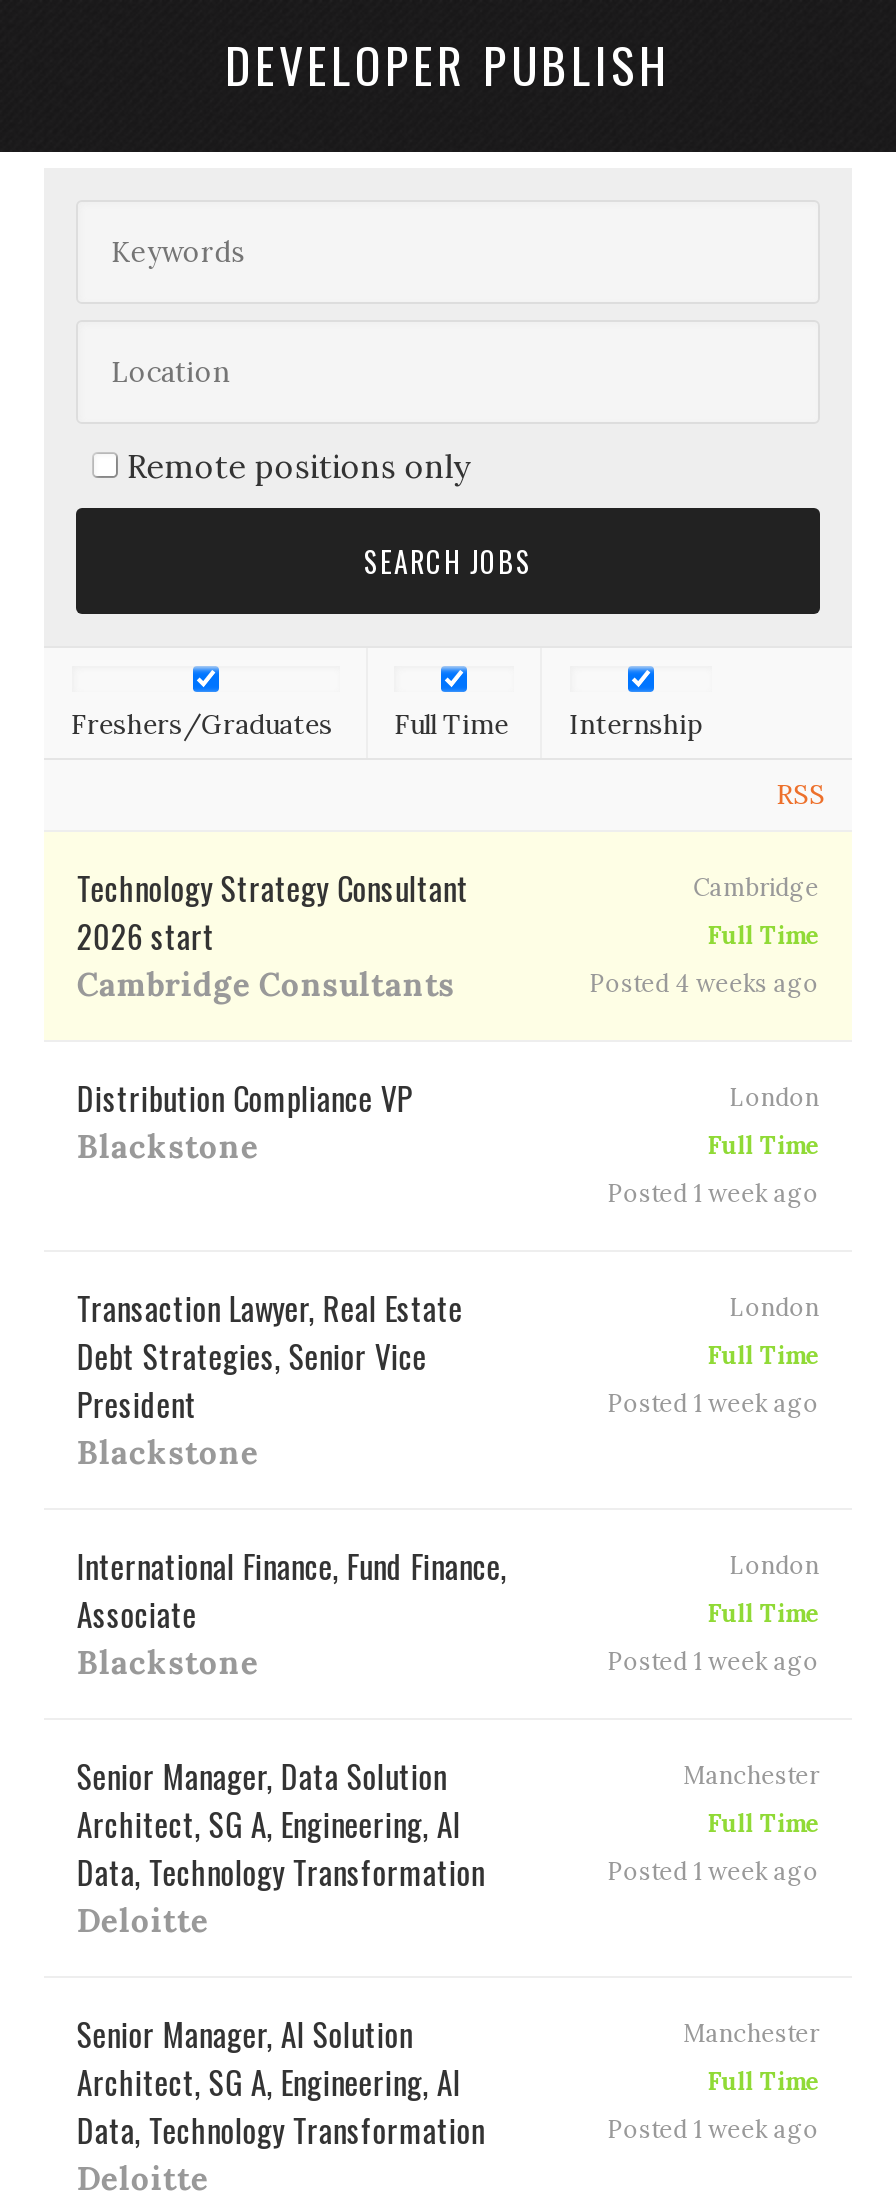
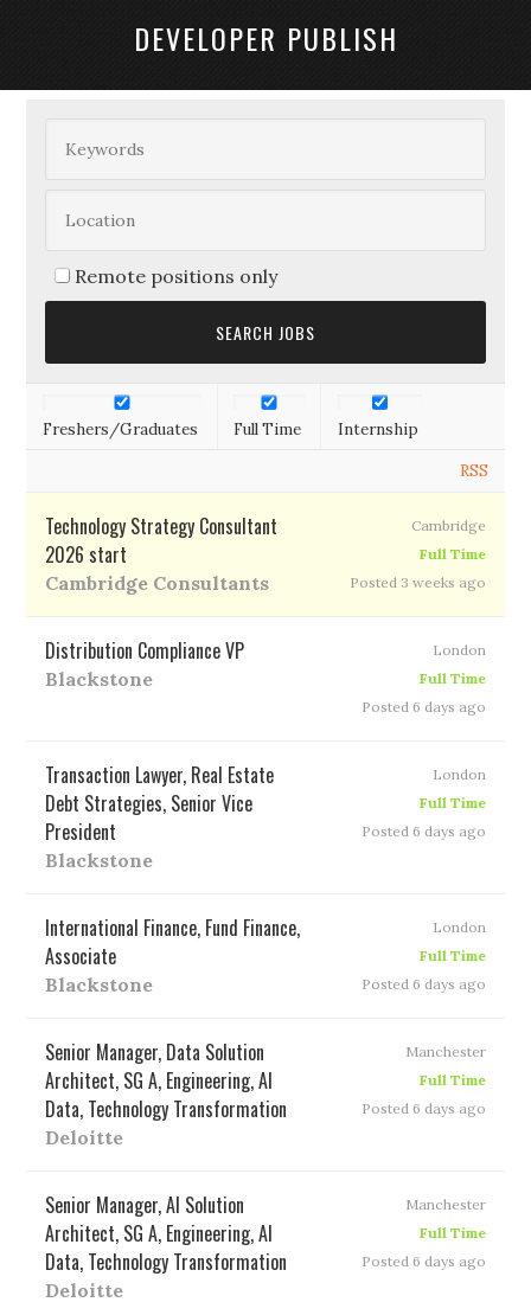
- Posted 4 weeks ago
+ Posted 3 weeks ago

- Posted 1 week ago
+ Posted 6 days ago

- Posted 1 week ago
+ Posted 6 days ago

- Posted 1 week ago
+ Posted 6 days ago

- Posted 1 week ago
+ Posted 6 days ago

- Posted 1 week ago
+ Posted 6 days ago
